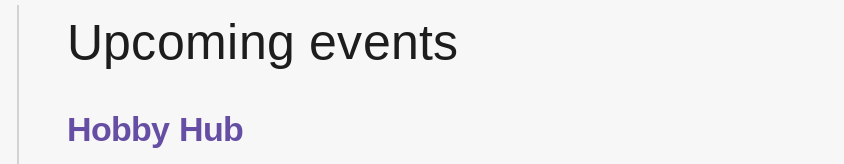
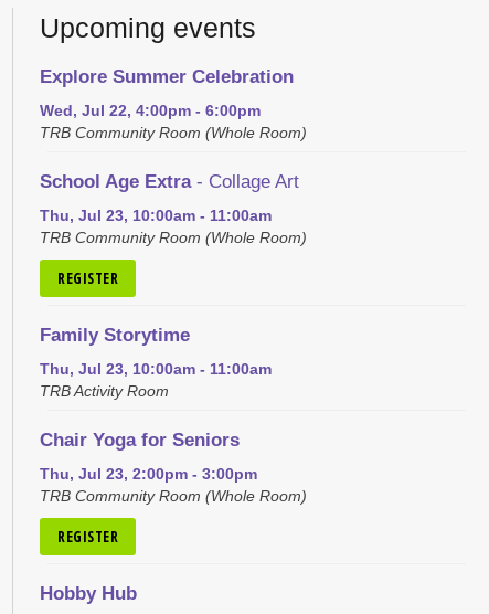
+ Explore Summer Celebration
+ Wed, Jul 22, 4:00pm - 6:00pm
+ TRB Community Room (Whole Room)
+ School Age Extra - Collage Art
+ Thu, Jul 23, 10:00am - 11:00am
+ TRB Community Room (Whole Room)
+ REGISTER
+ Family Storytime
+ Thu, Jul 23, 10:00am - 11:00am
+ TRB Activity Room
+ Chair Yoga for Seniors
+ Thu, Jul 23, 2:00pm - 3:00pm
+ TRB Community Room (Whole Room)
+ REGISTER
